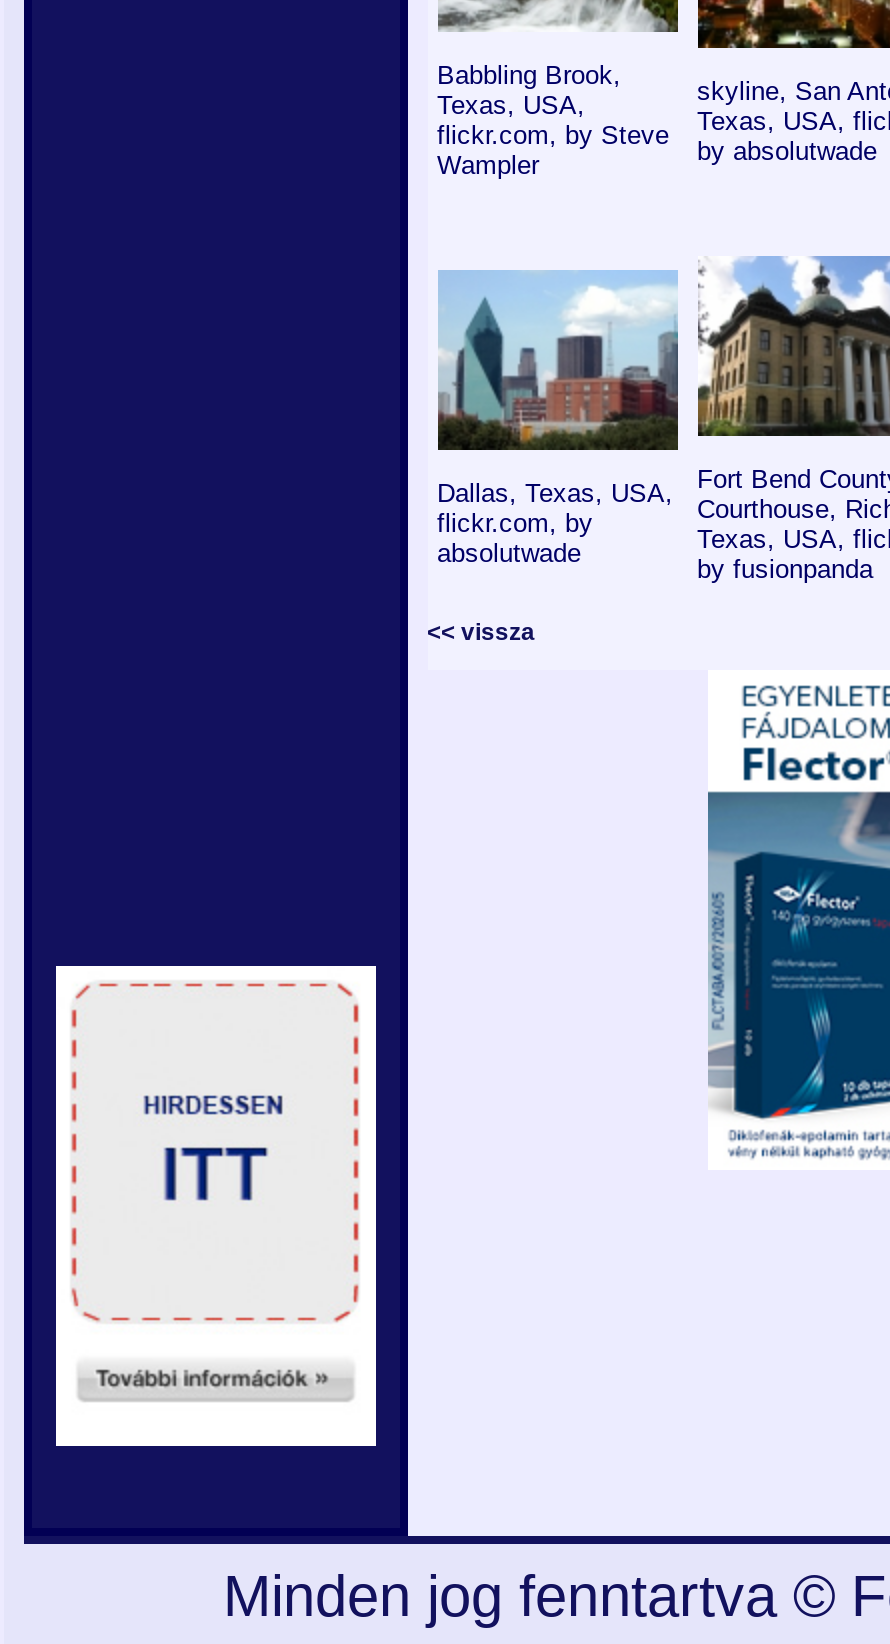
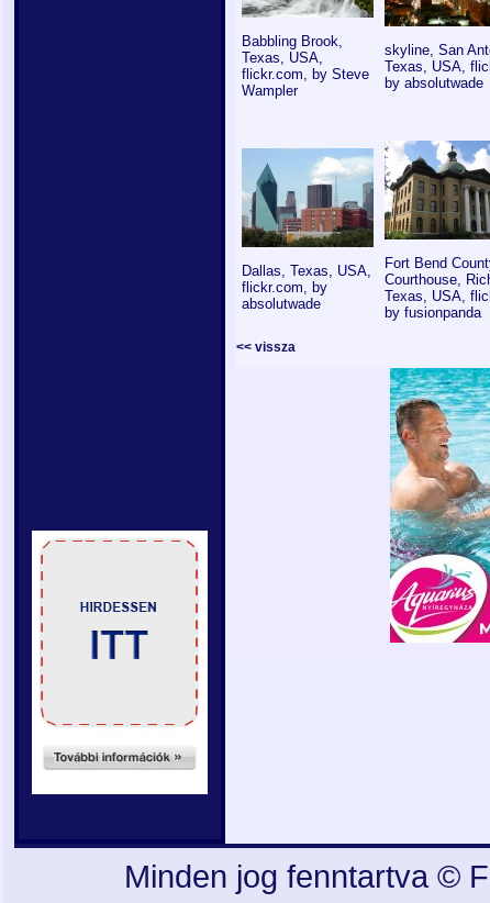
- [image]
+ [image]
